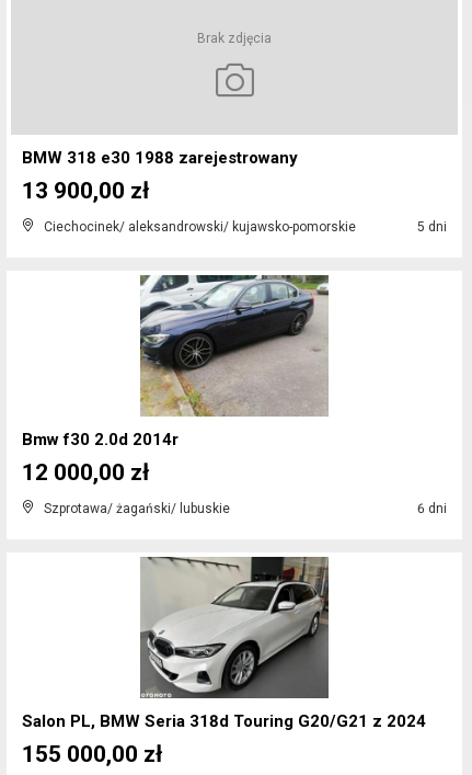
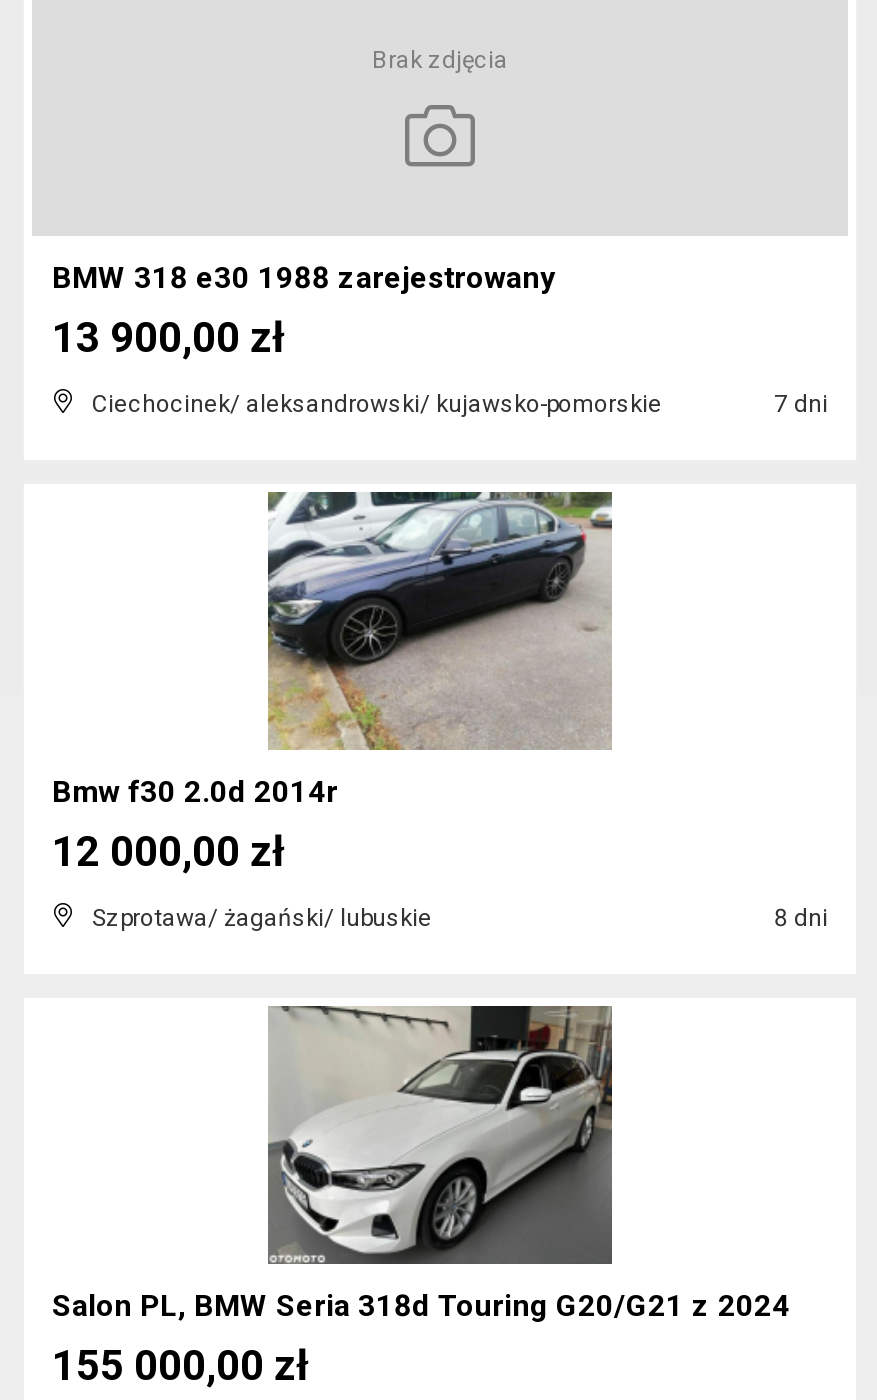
- 5 dni
+ 7 dni

- 6 dni
+ 8 dni
